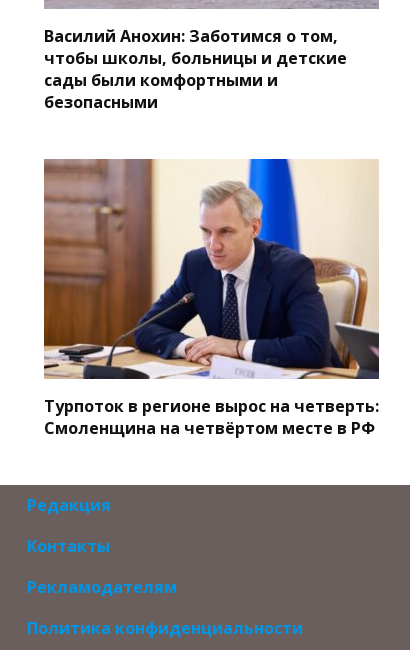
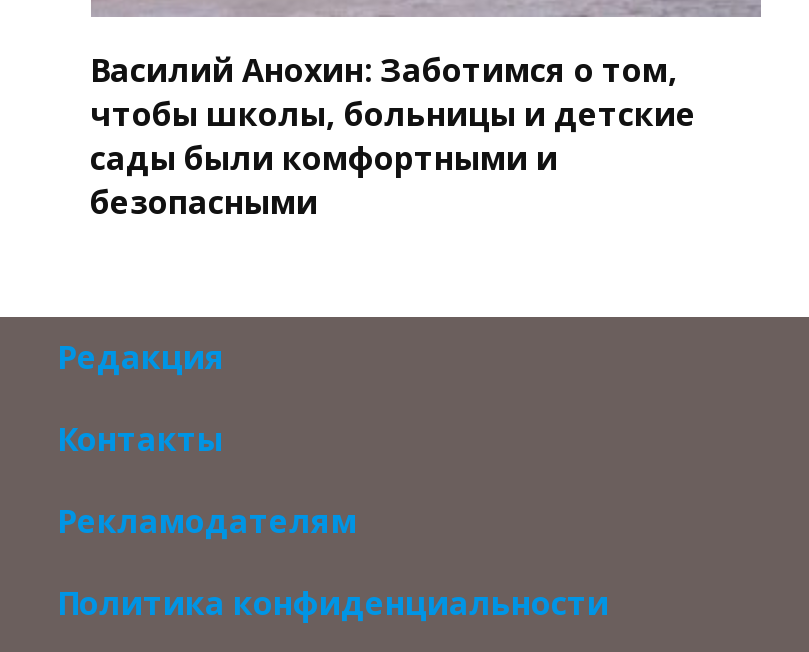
- [image]
- Турпоток в регионе вырос на четверть:
- Смоленщина на четвёртом месте в РФ
